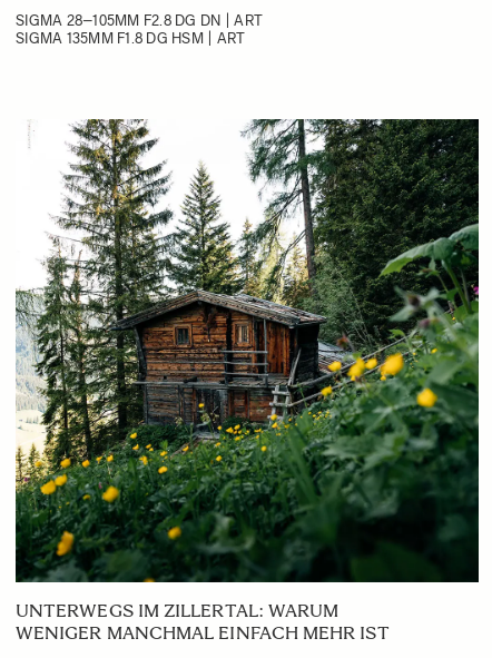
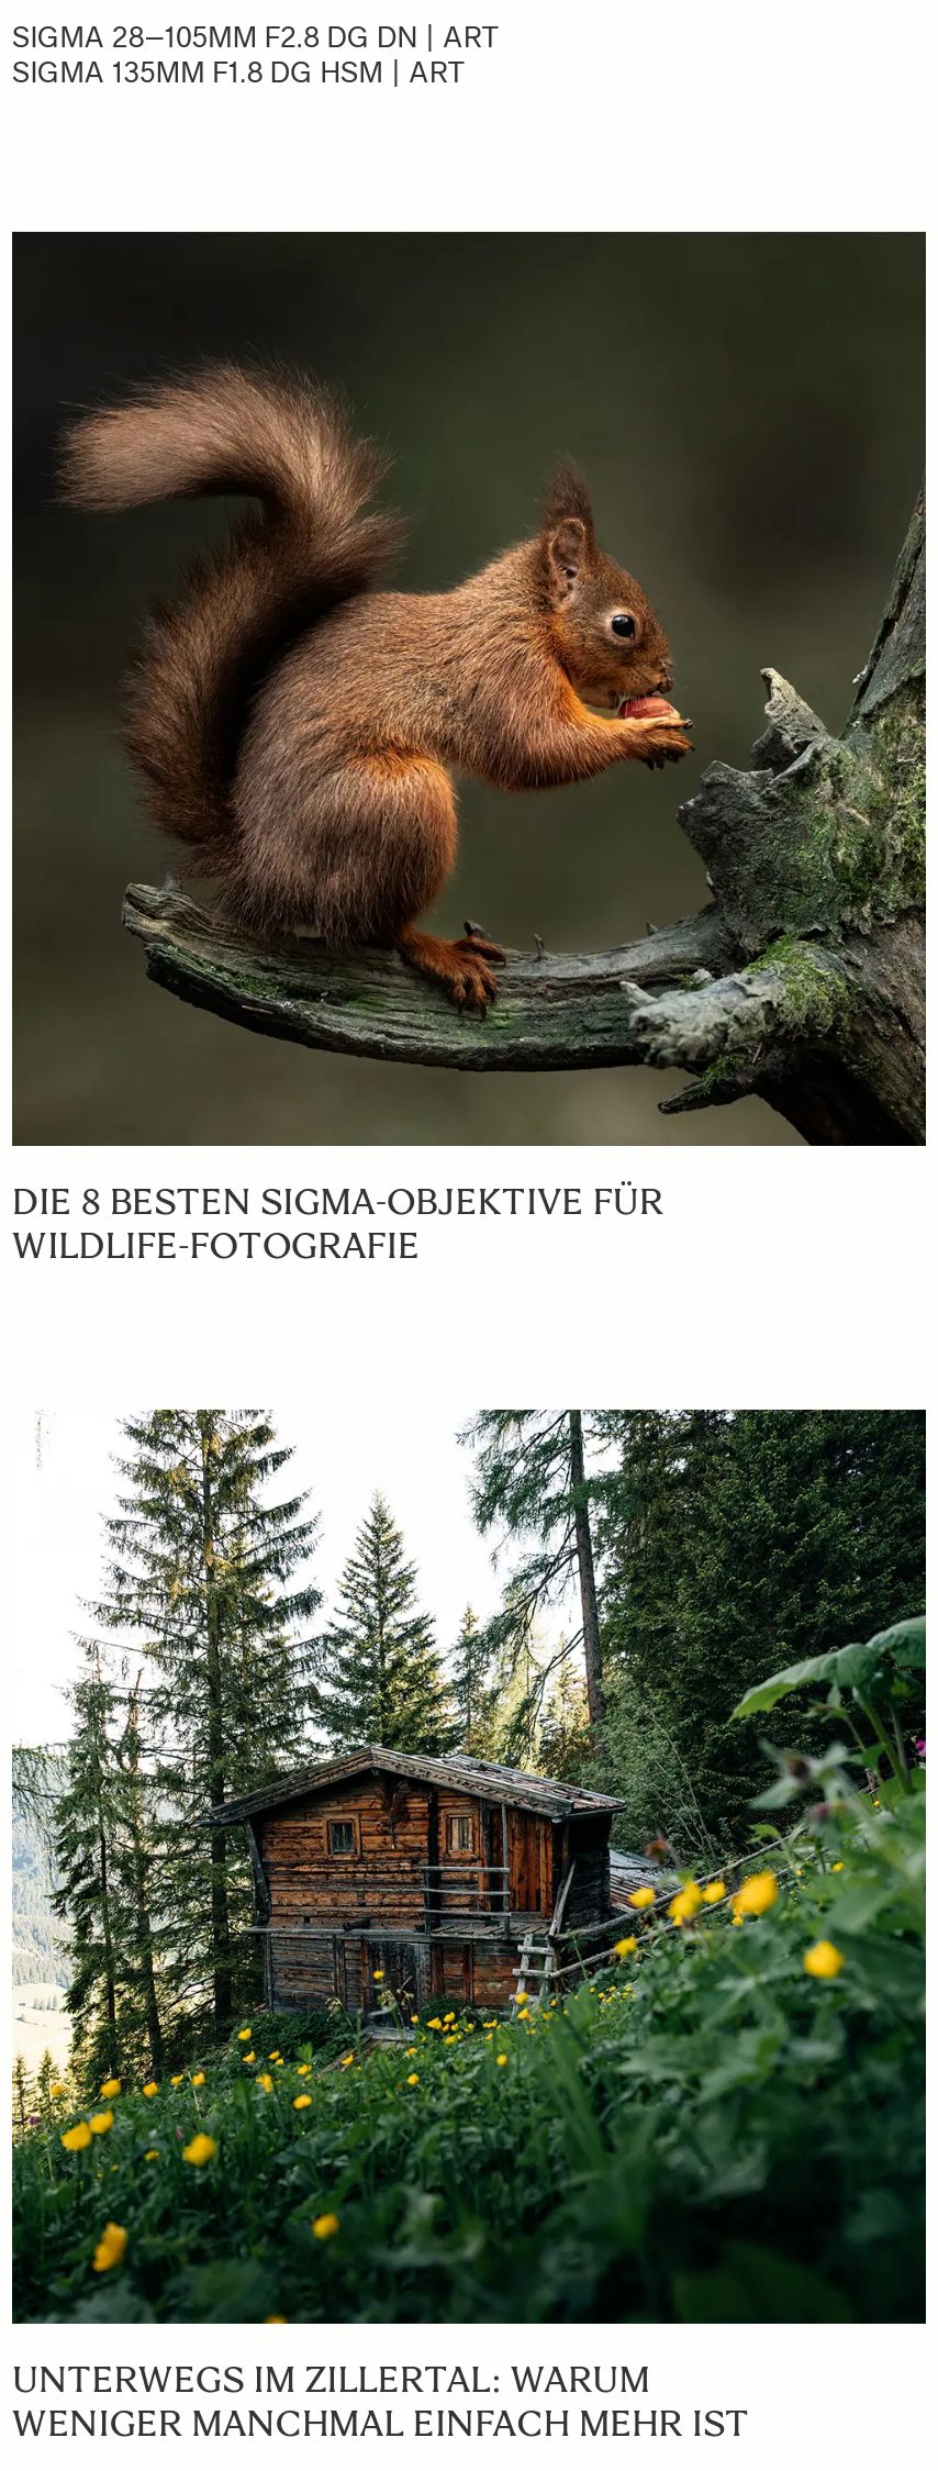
+ [image]
+ DIE 8 BESTEN SIGMA-OBJEKTIVE FÜR
+ WILDLIFE-FOTOGRAFIE
